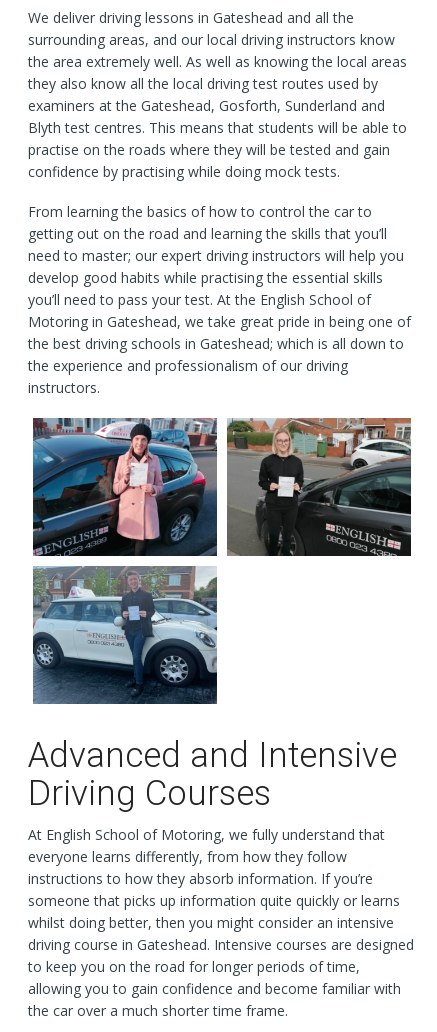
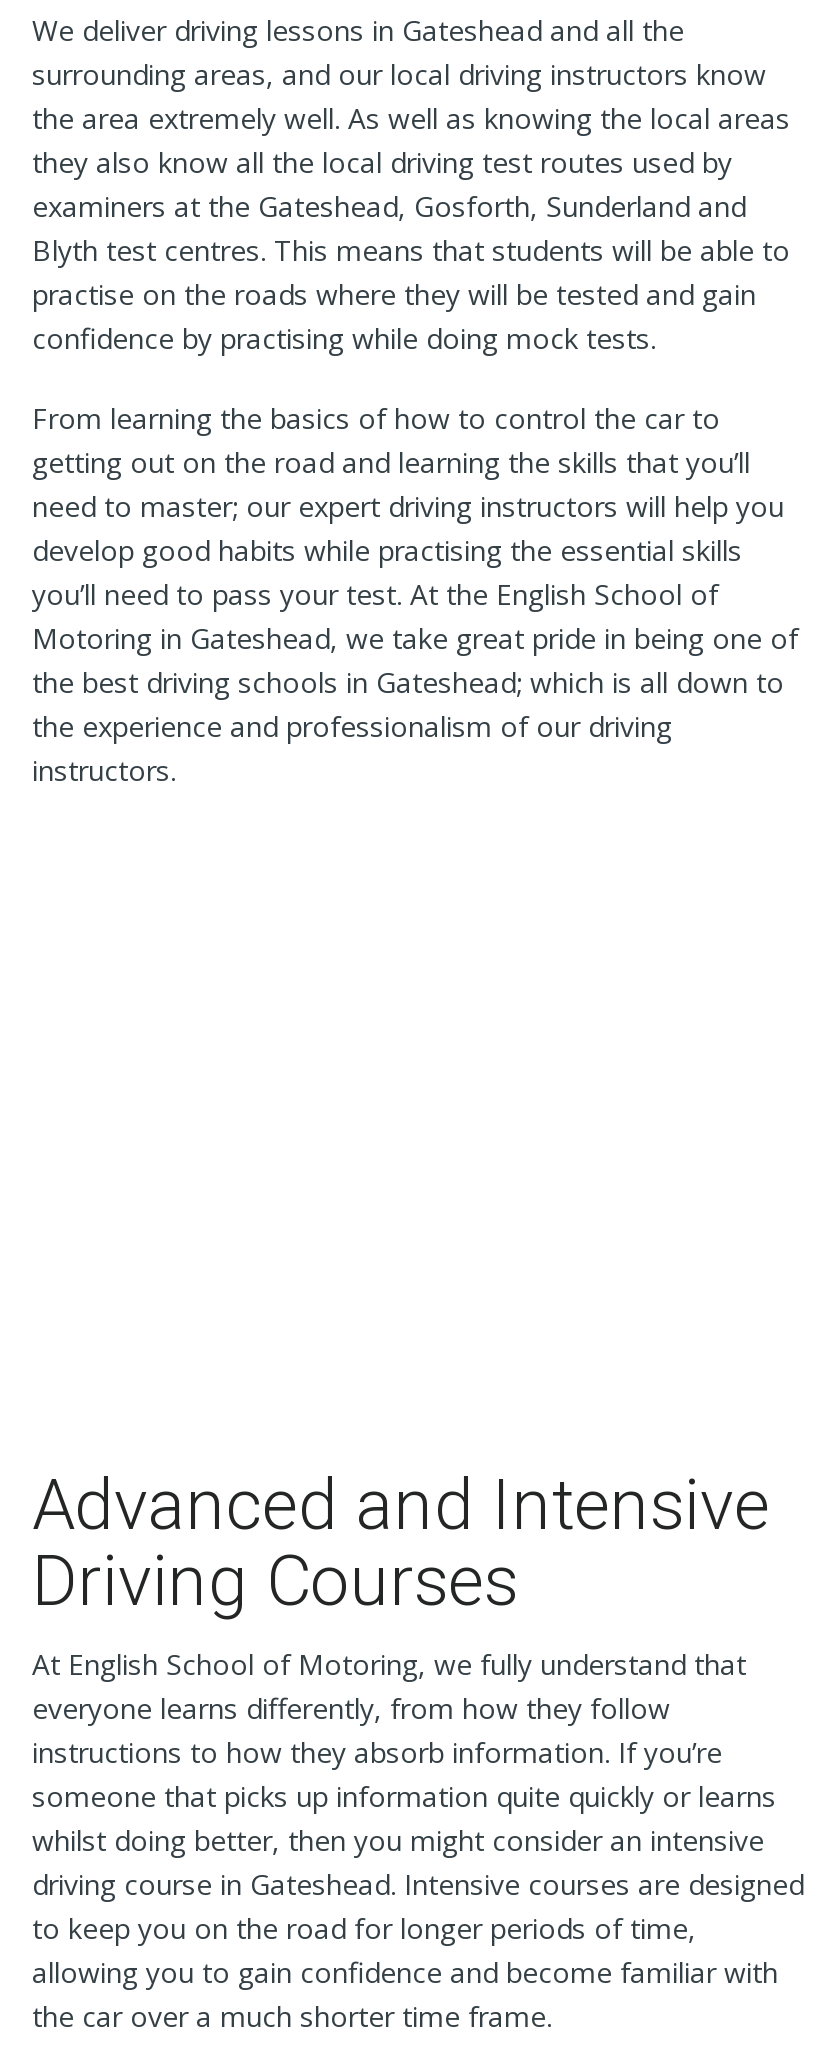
- [image]

- [image]

- [image]
